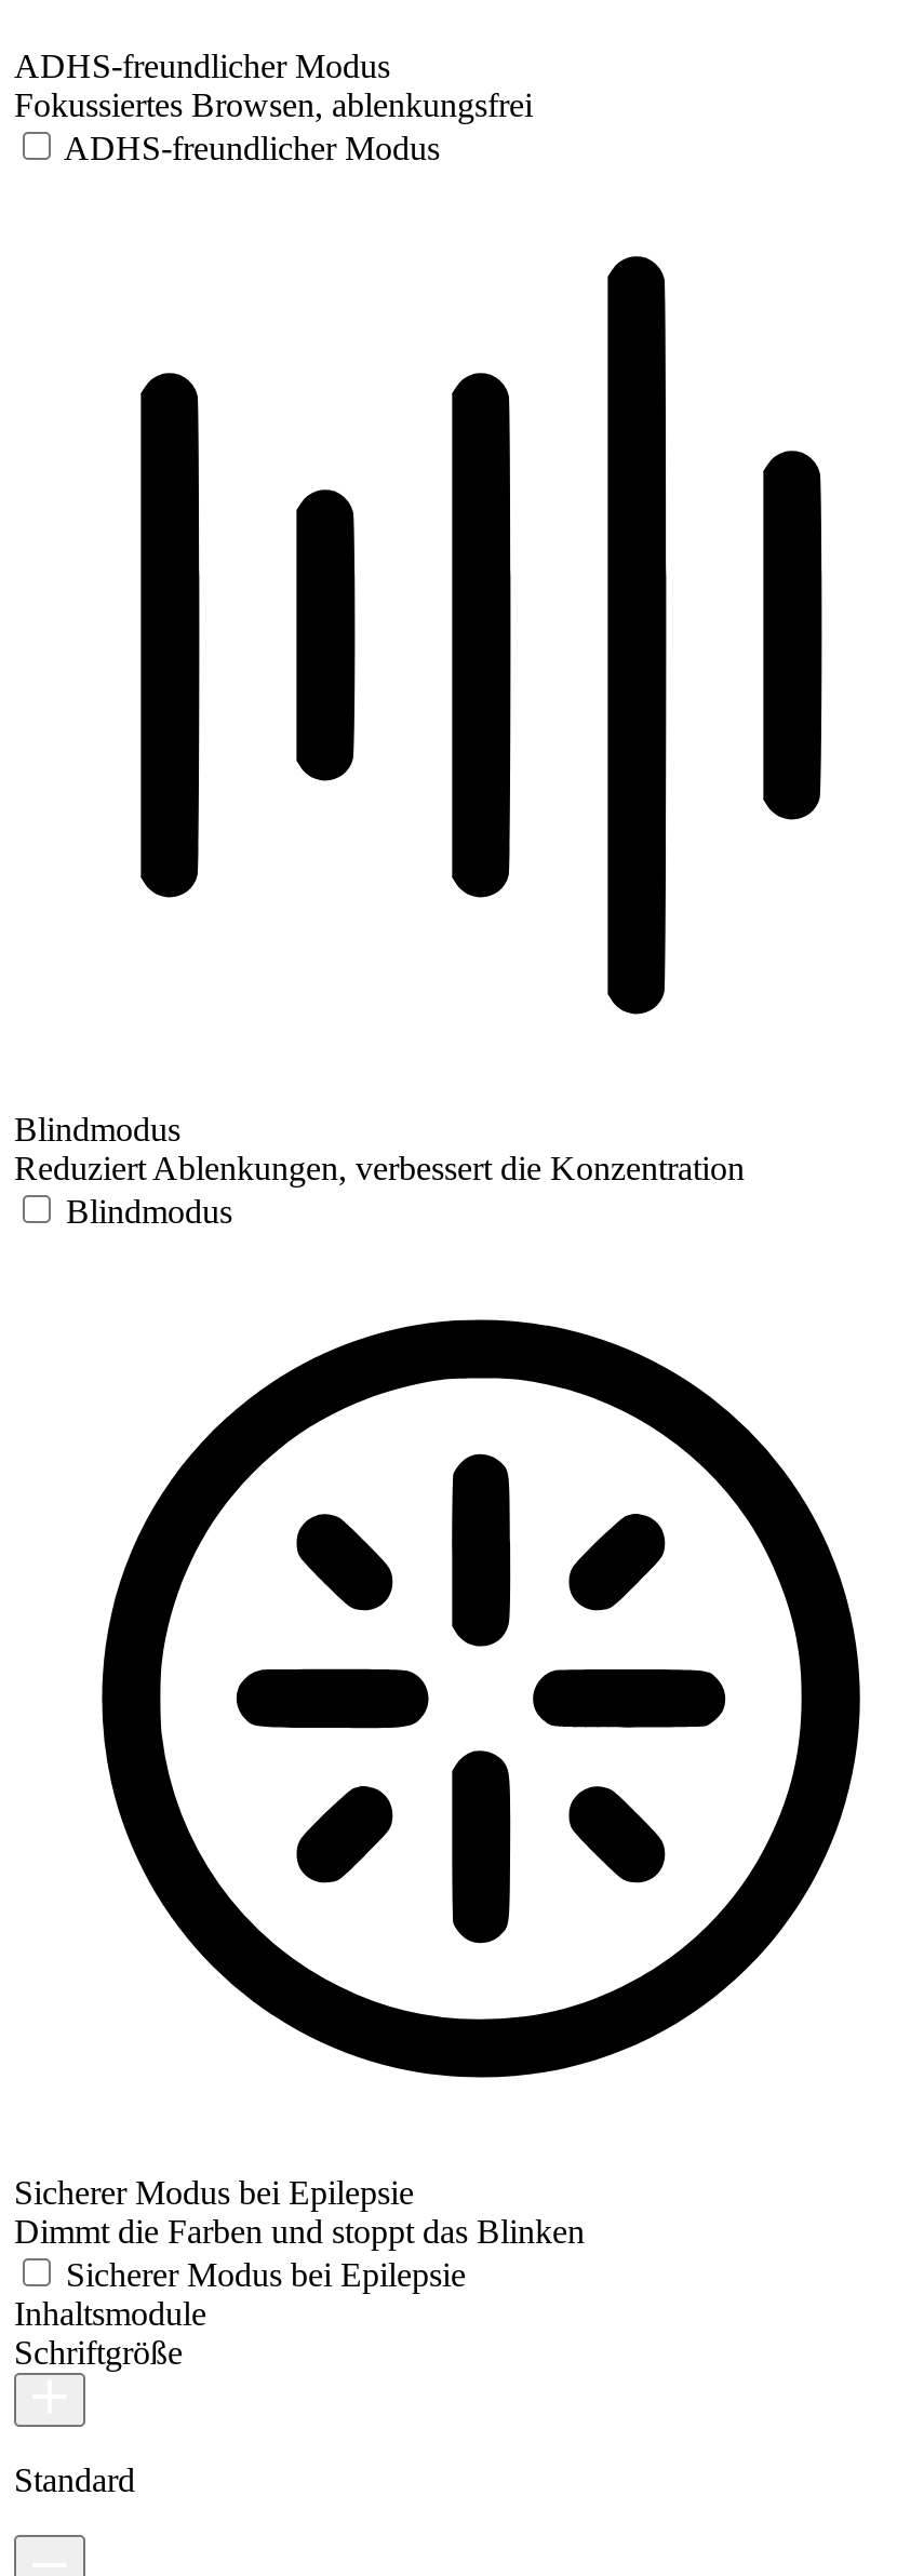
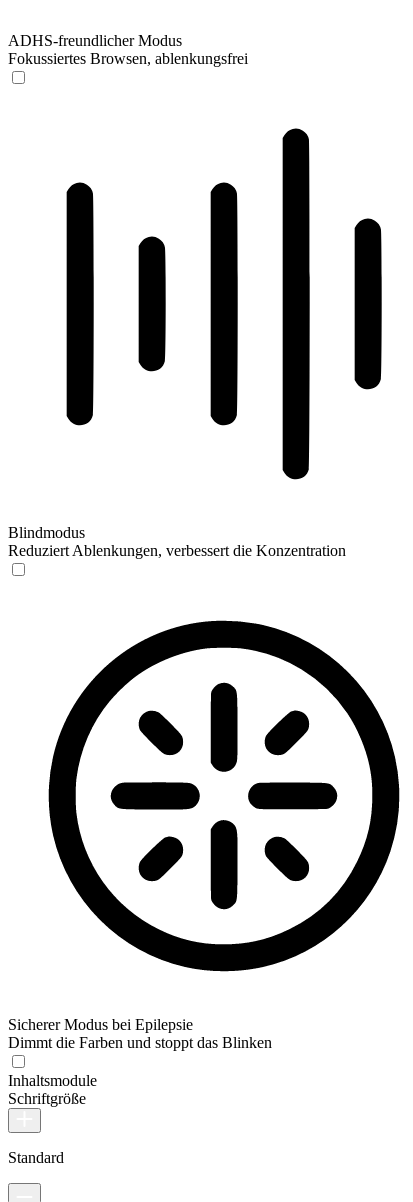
- ADHS-freundlicher Modus

- Blindmodus

- Sicherer Modus bei Epilepsie
